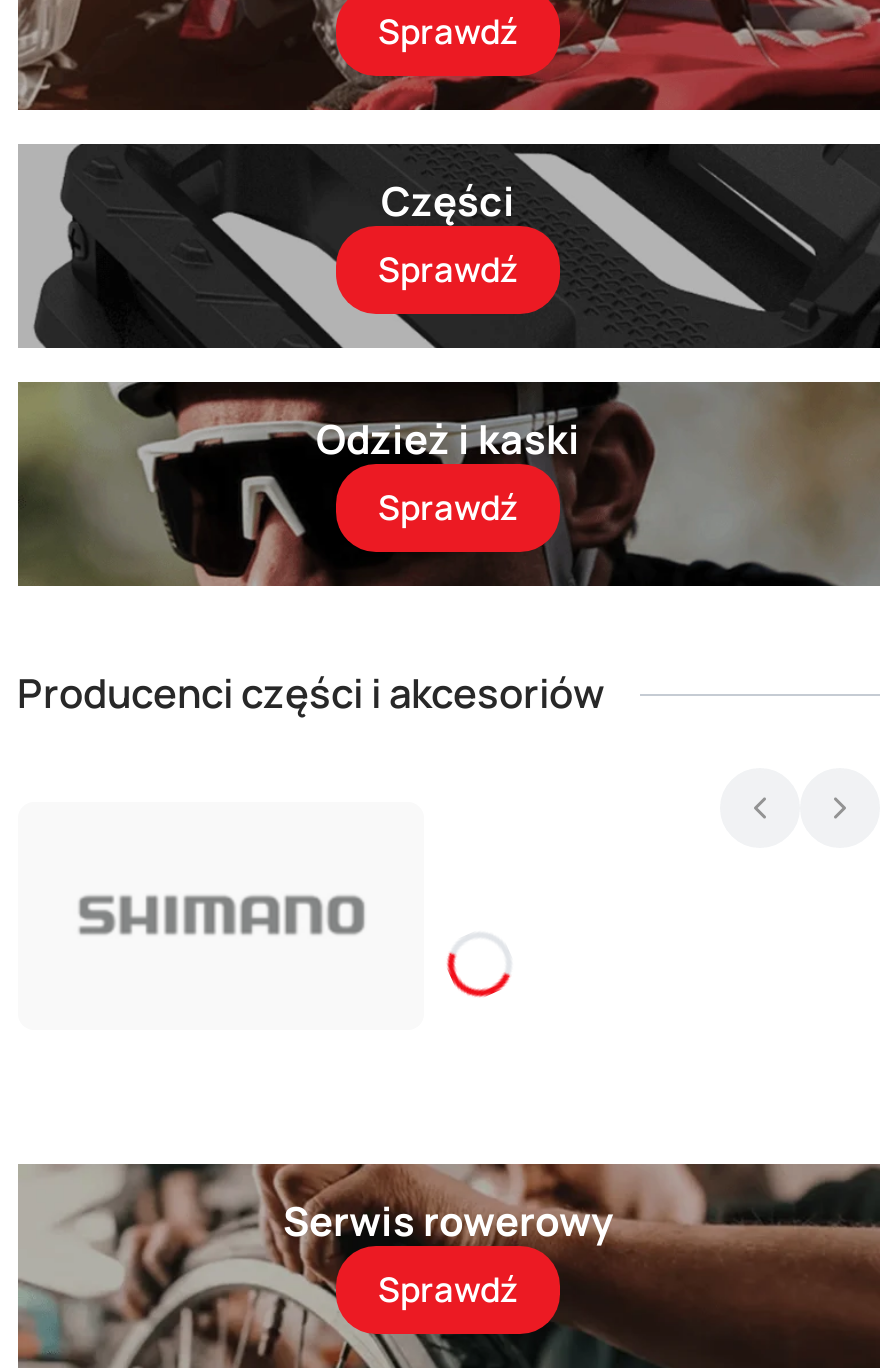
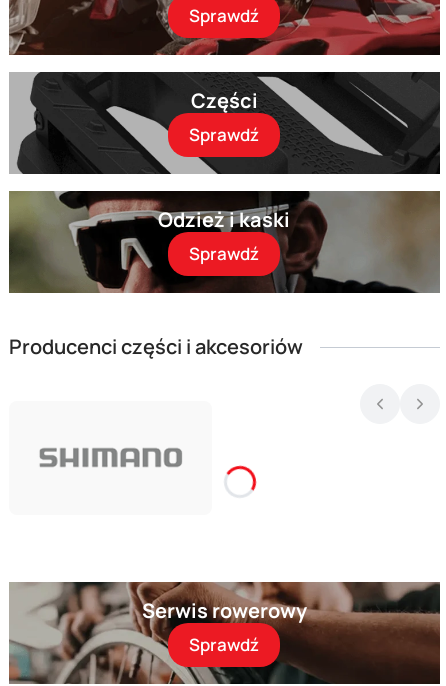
- [image]
+ [image]
